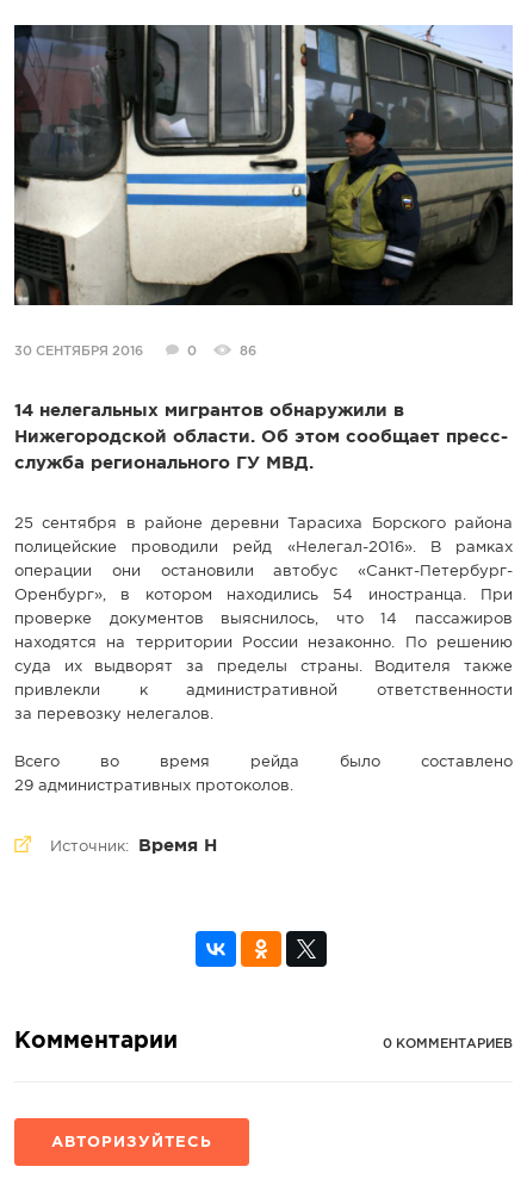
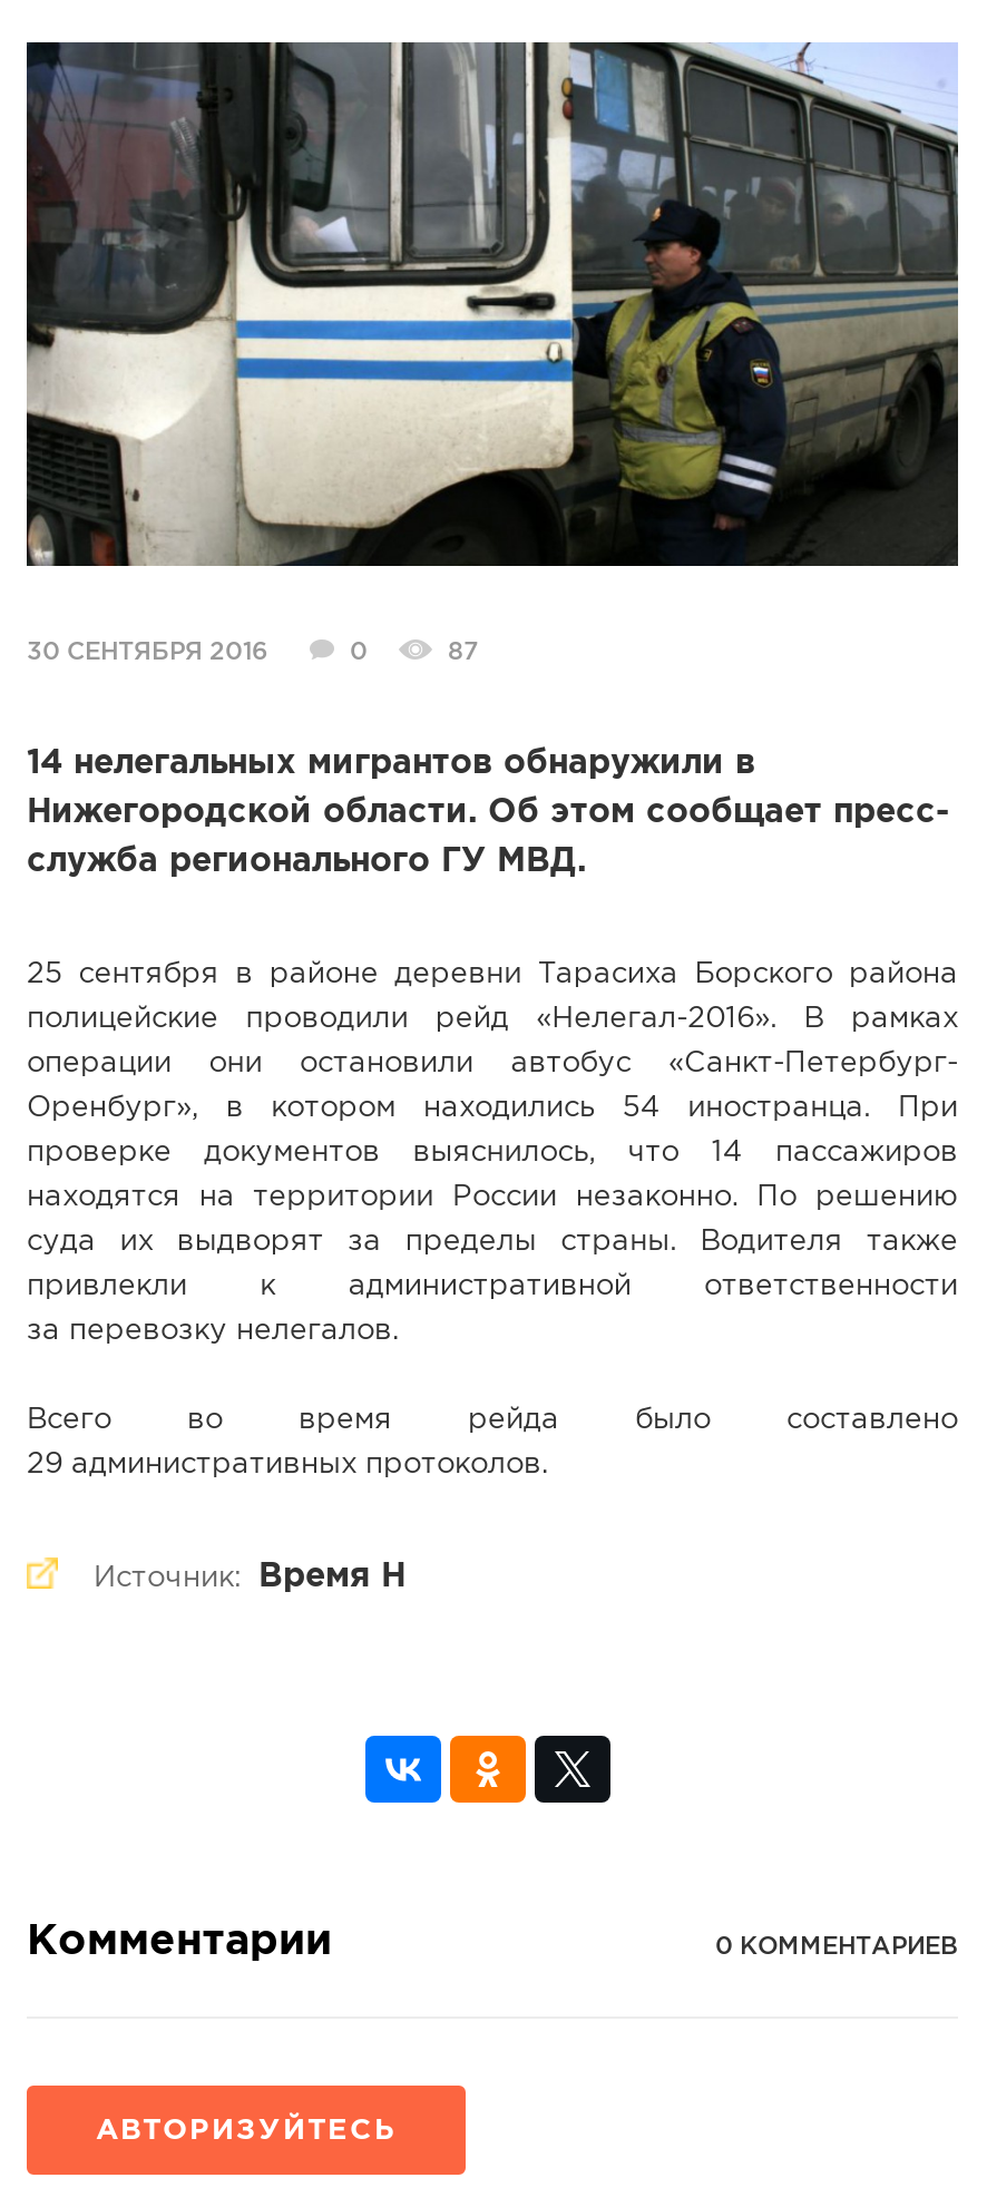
- 86
+ 87
